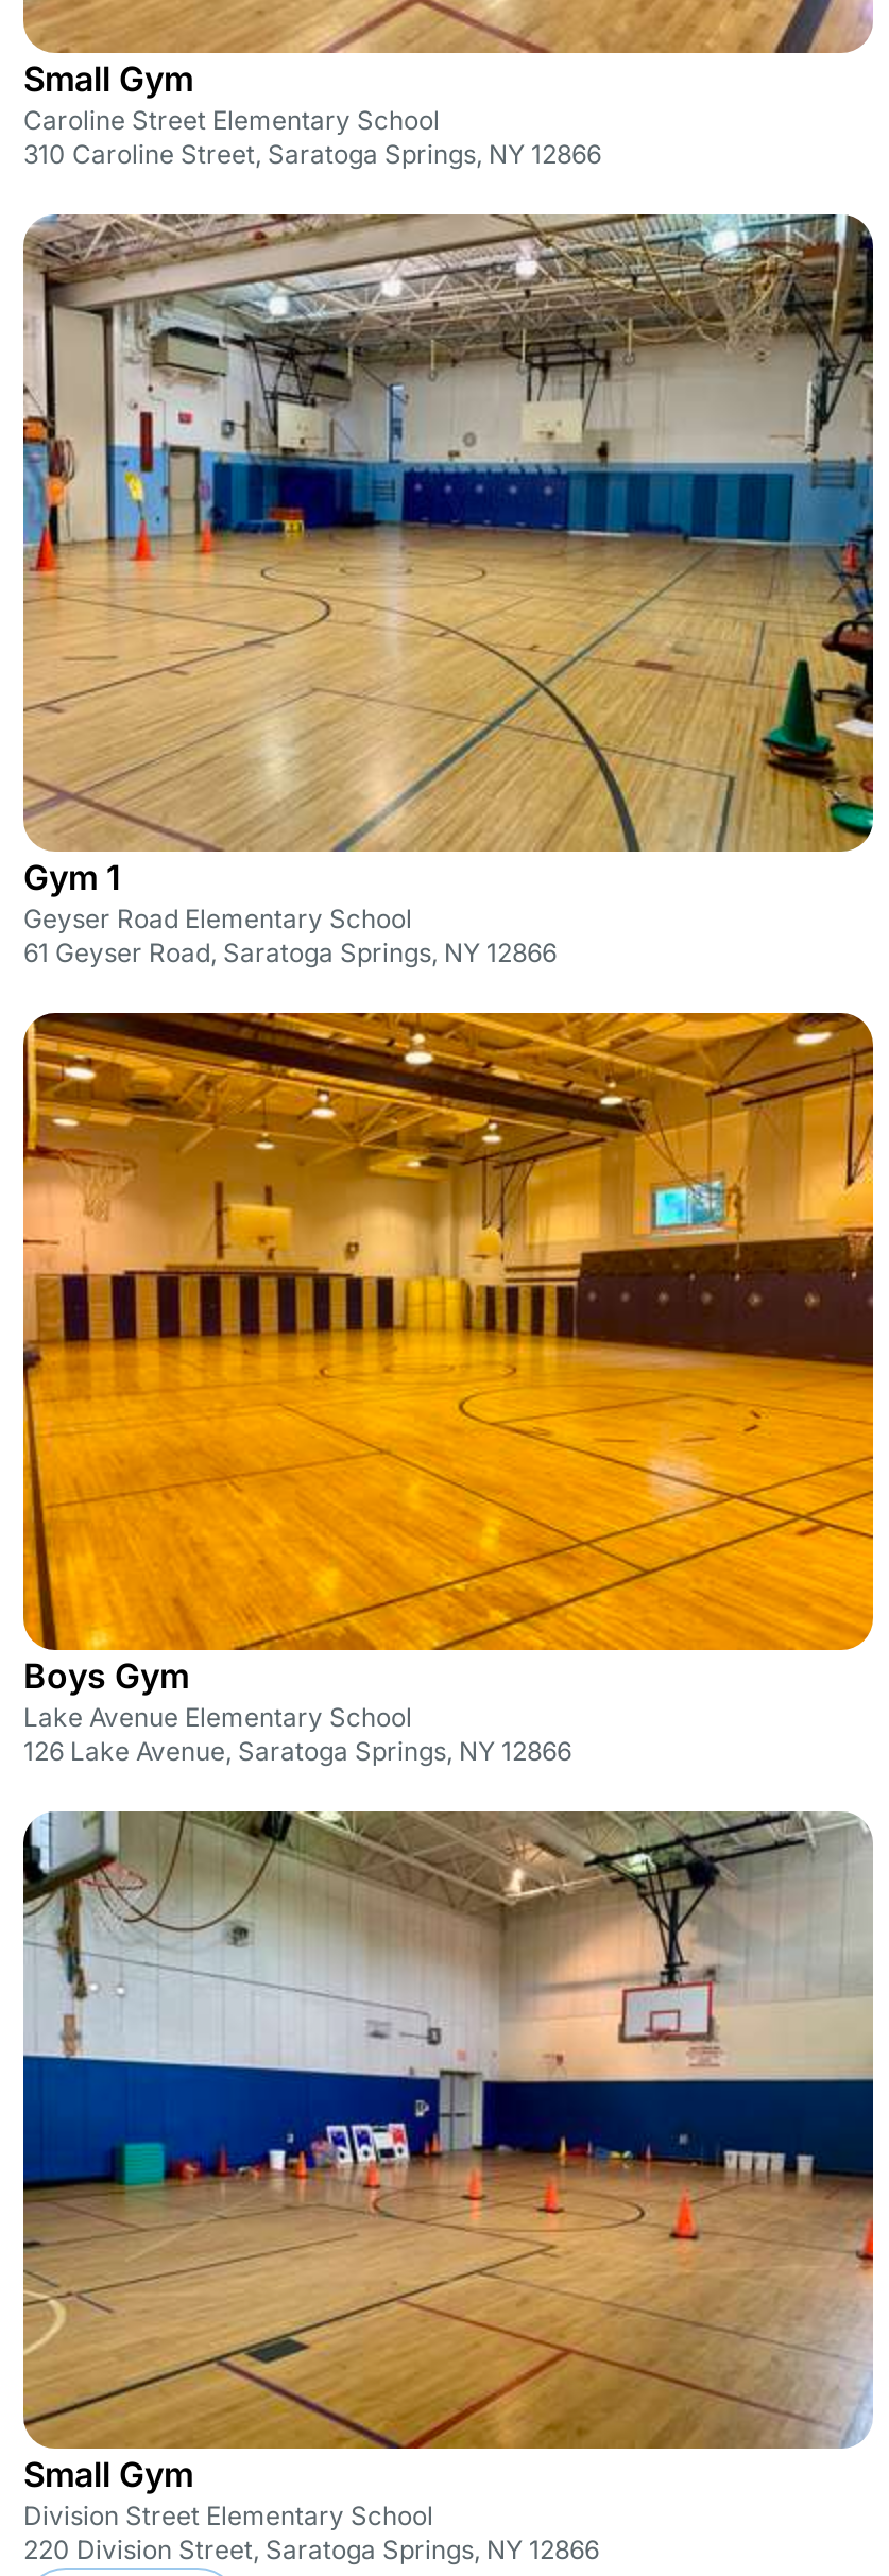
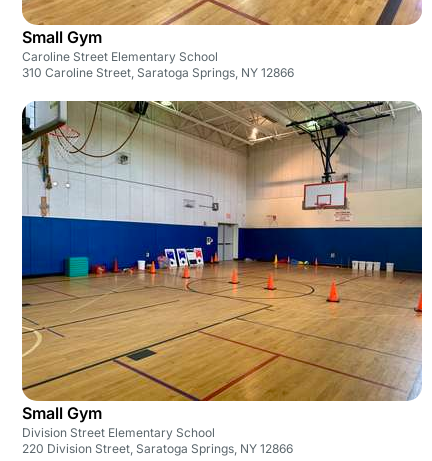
- [image]
- Gym 1
- Geyser Road Elementary School
- 61 Geyser Road, Saratoga Springs, NY 12866

- [image]
- Boys Gym
- Lake Avenue Elementary School
- 126 Lake Avenue, Saratoga Springs, NY 12866
